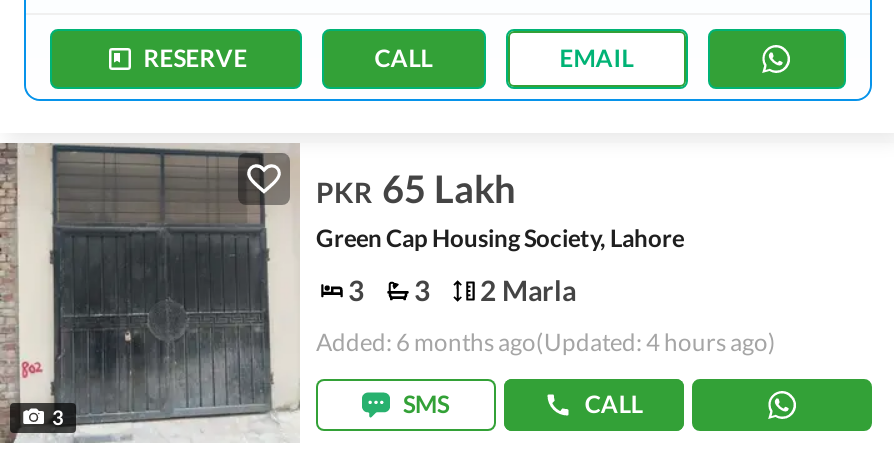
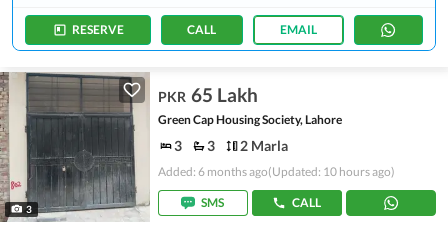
- Added: 6 months ago(Updated: 4 hours ago)
+ Added: 6 months ago(Updated: 10 hours ago)
